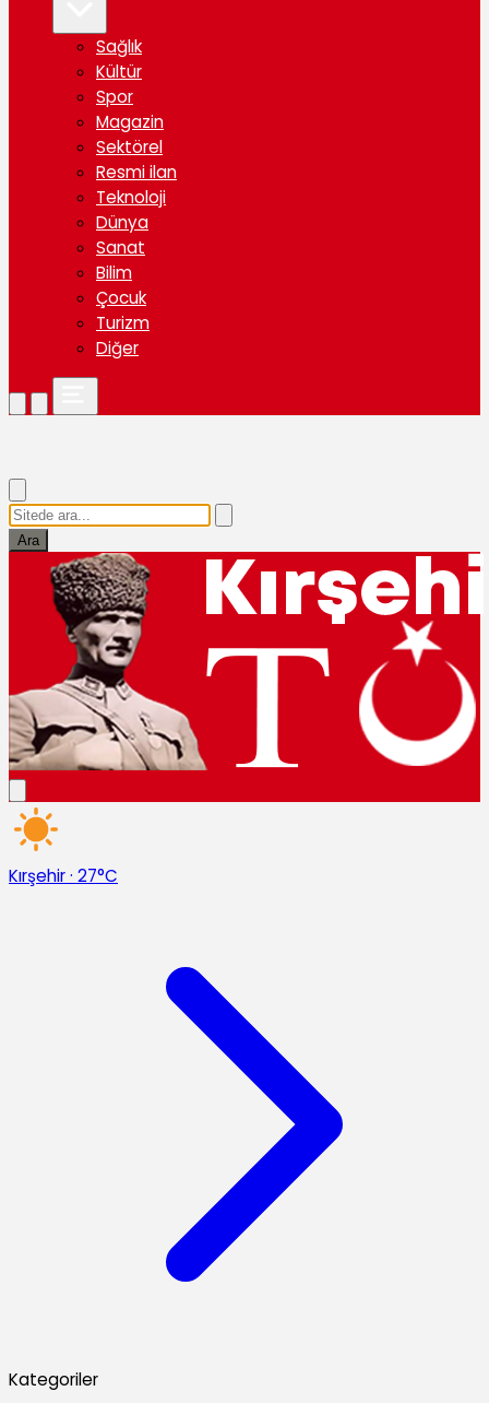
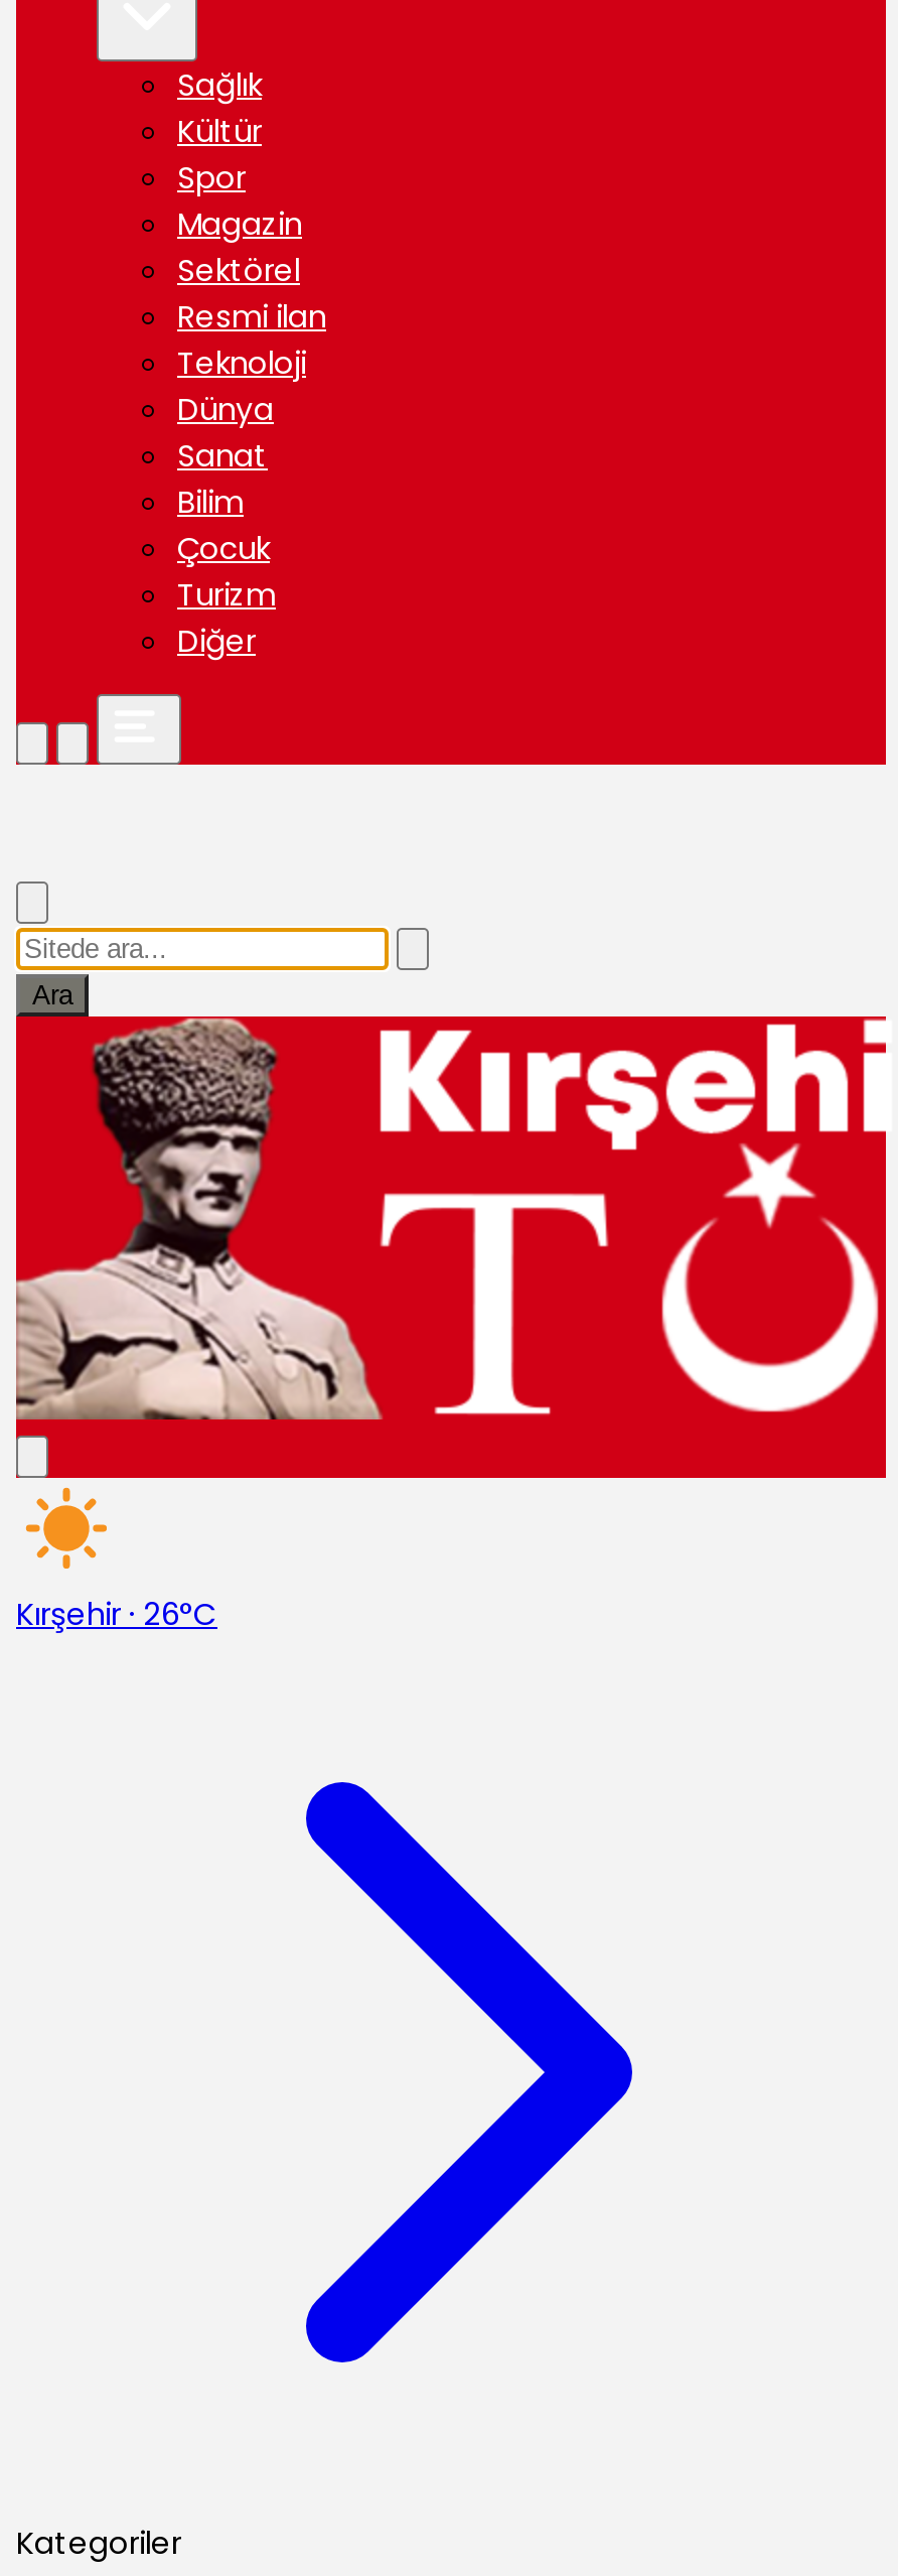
- Kırşehir · 27°C
+ Kırşehir · 26°C
